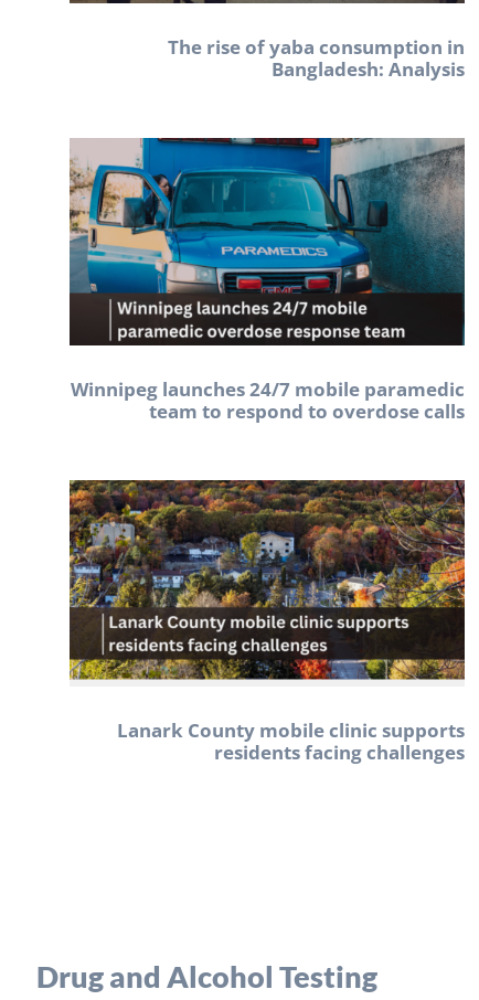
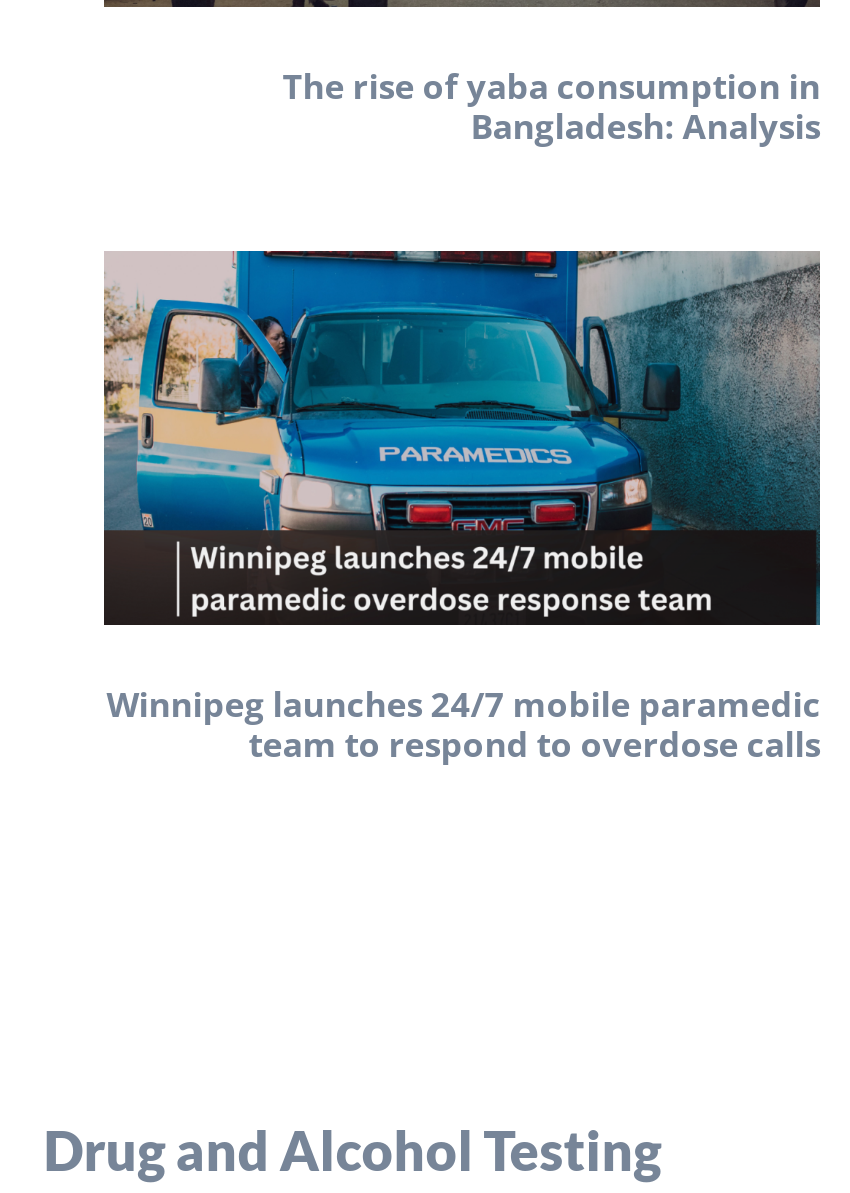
- [image]
- Lanark County mobile clinic supports
- residents facing challenges
